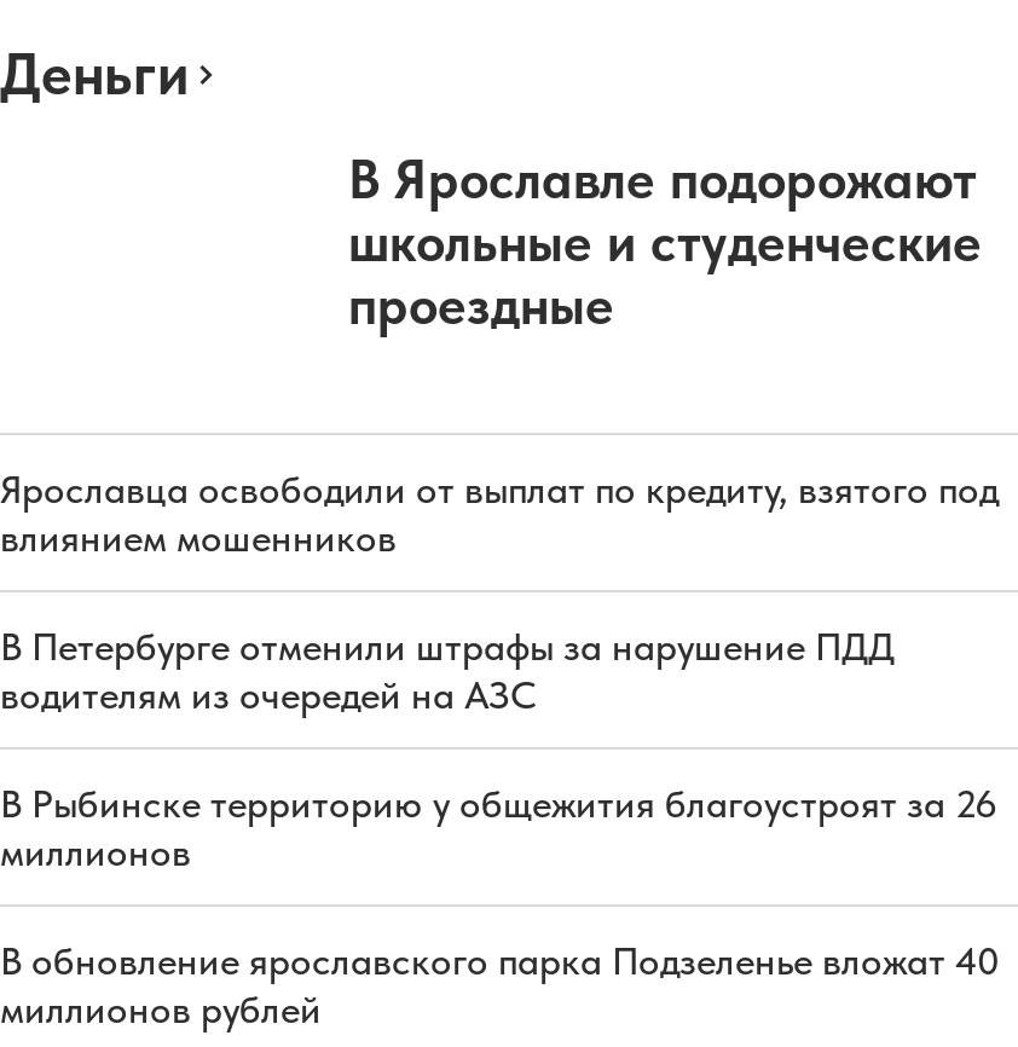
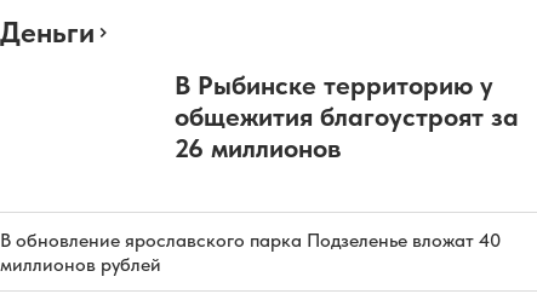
- В Ярославле подорожают
- школьные и студенческие
- проездные
- Ярославца освободили от выплат по кредиту, взятого под
- влиянием мошенников
- В Петербурге отменили штрафы за нарушение ПДД
- водителям из очередей на АЗС
- В Рыбинске территорию у общежития благоустроят за 26
- миллионов
+ В Рыбинске территорию у
+ общежития благоустроят за
+ 26 миллионов
